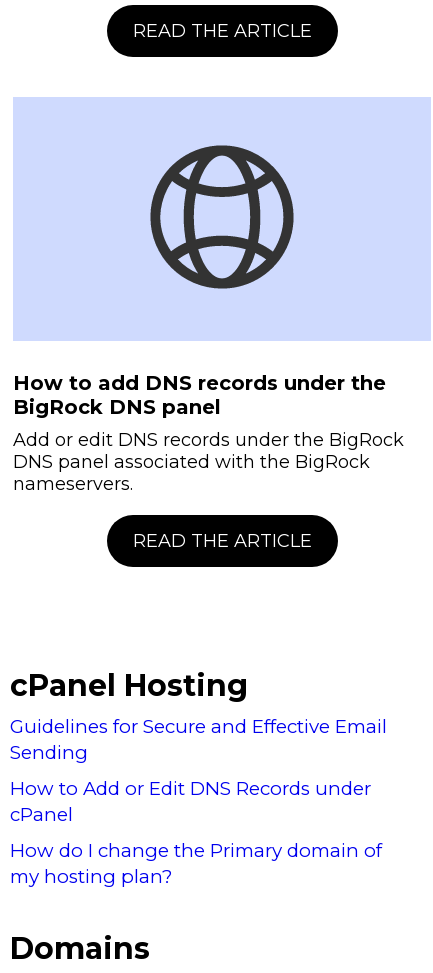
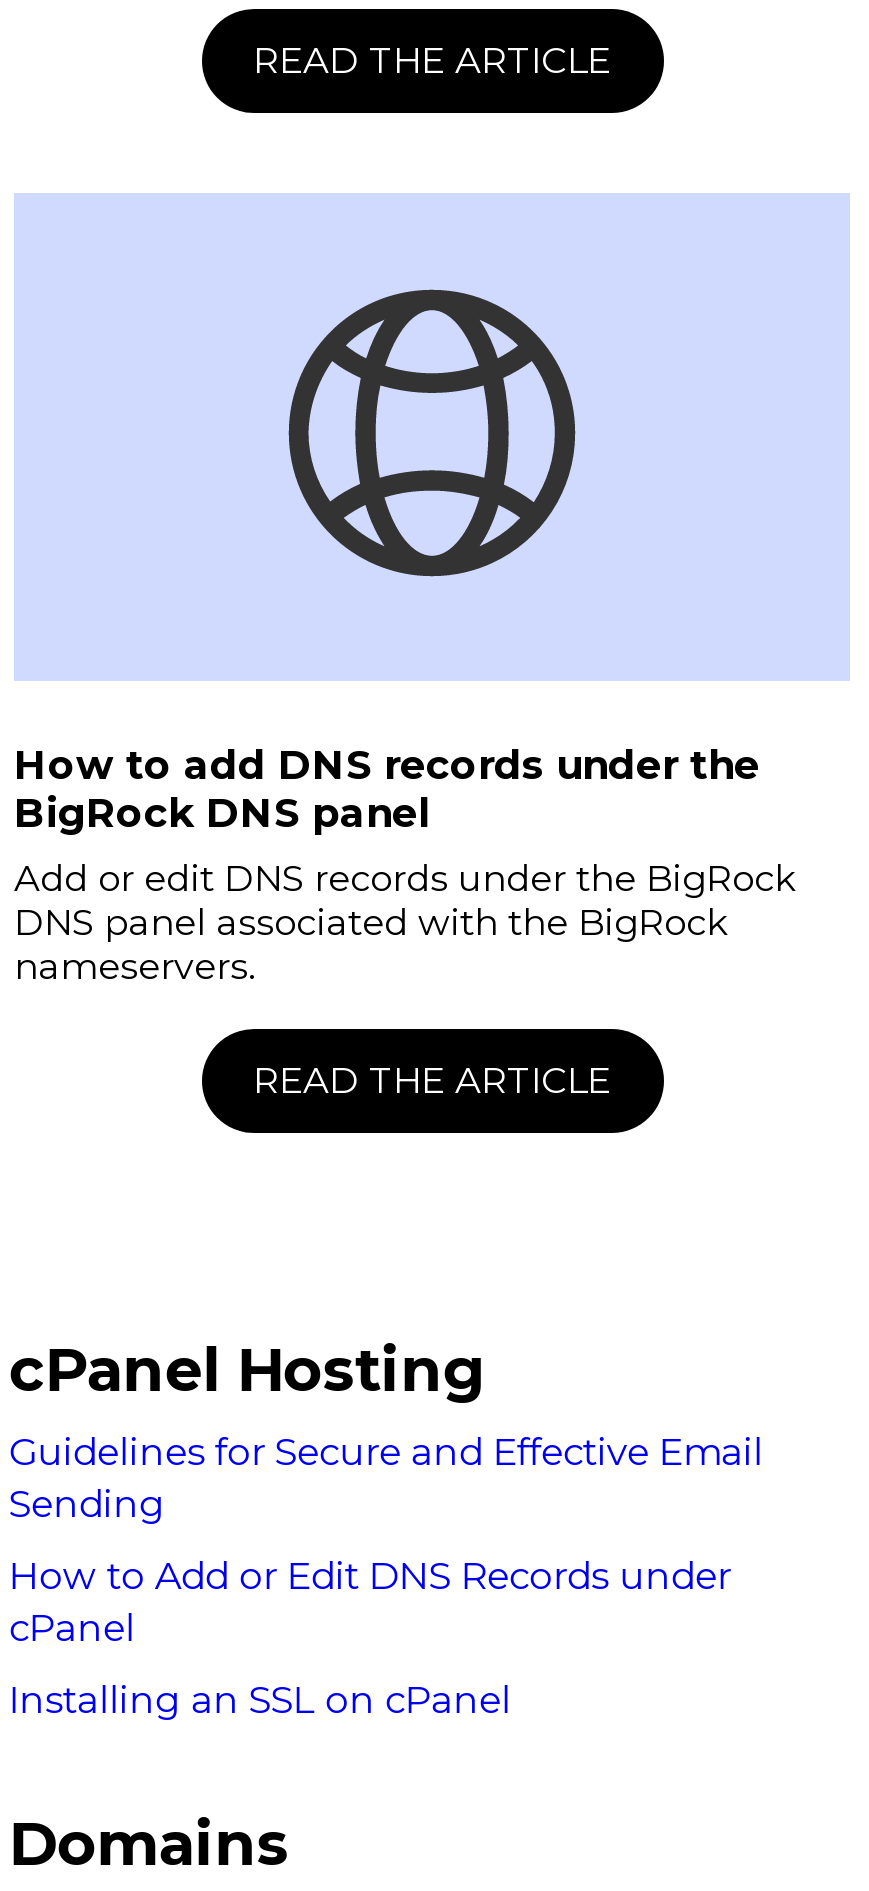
- How do I change the Primary domain of
- my hosting plan?
+ Installing an SSL on cPanel
